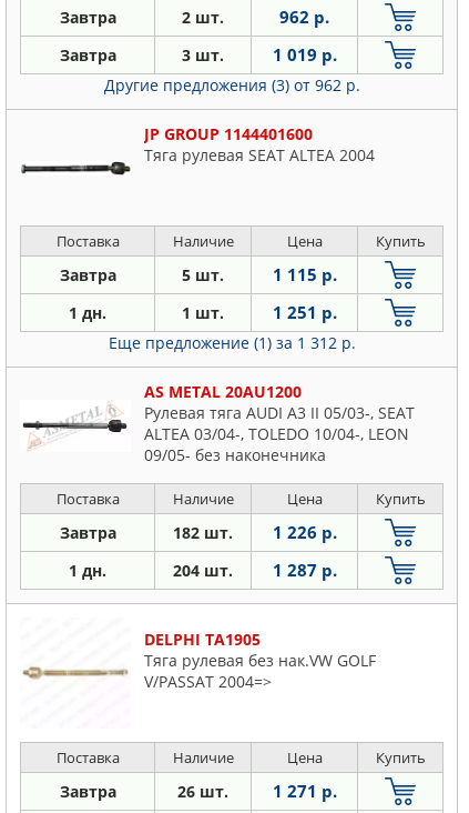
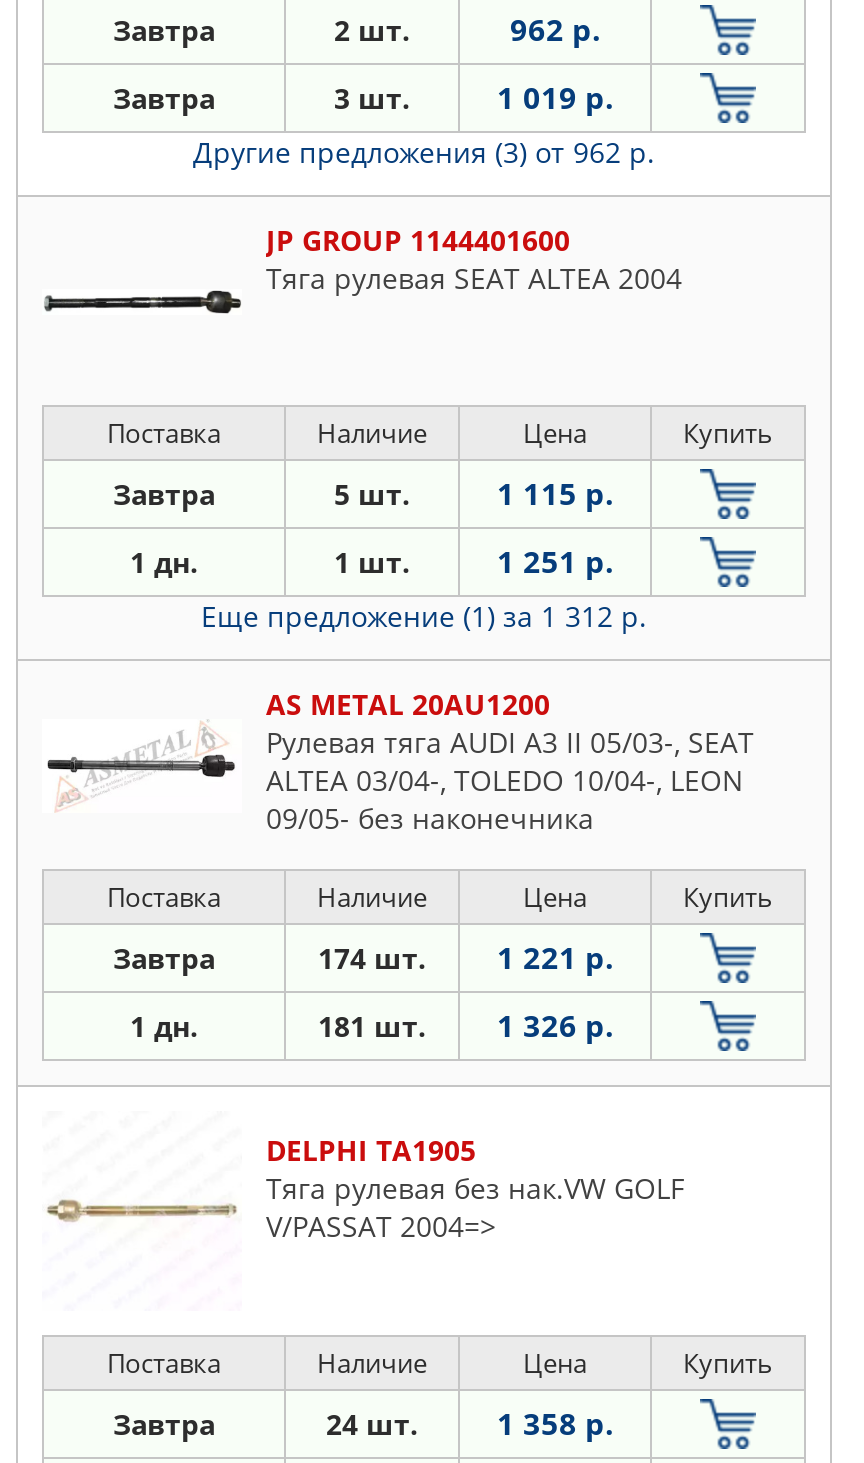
- 182 шт.
+ 174 шт.

- 1 226 р.
+ 1 221 р.

- 204 шт.
+ 181 шт.

- 1 287 р.
+ 1 326 р.

- 26 шт.
+ 24 шт.

- 1 271 р.
+ 1 358 р.
